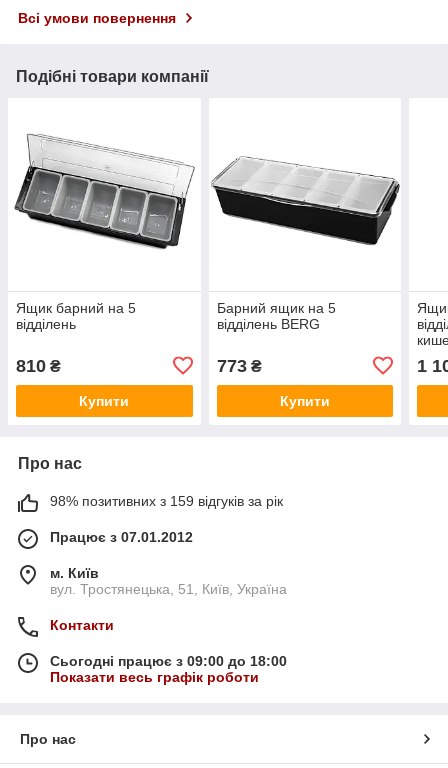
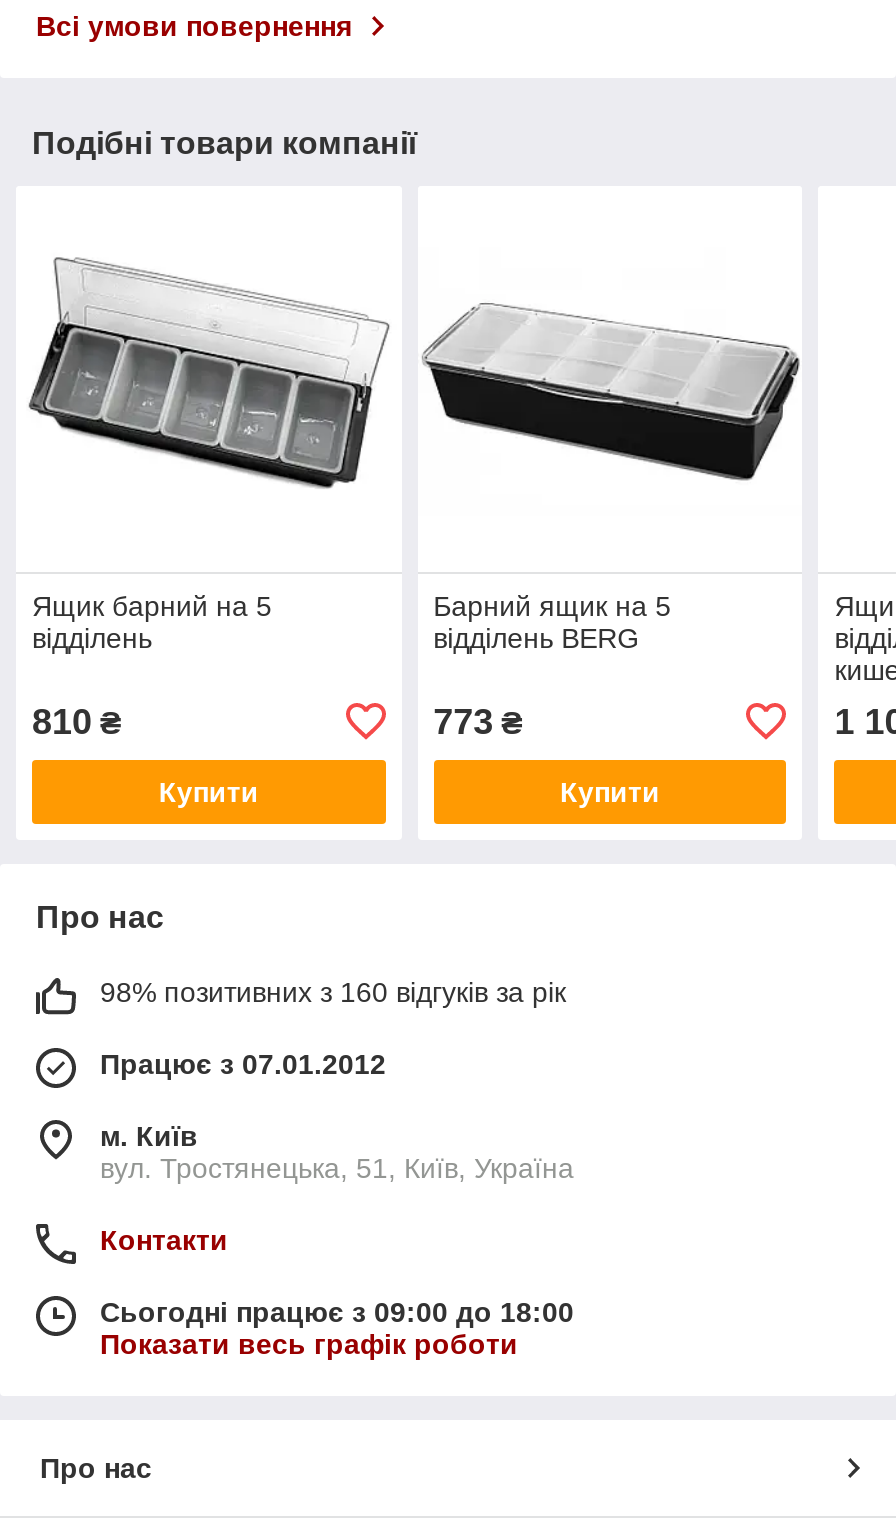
- 98% позитивних з 159 відгуків за рік
+ 98% позитивних з 160 відгуків за рік
